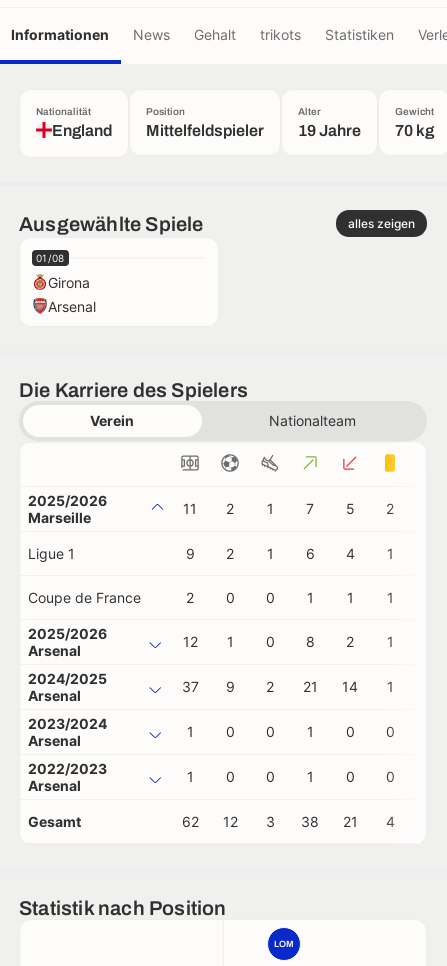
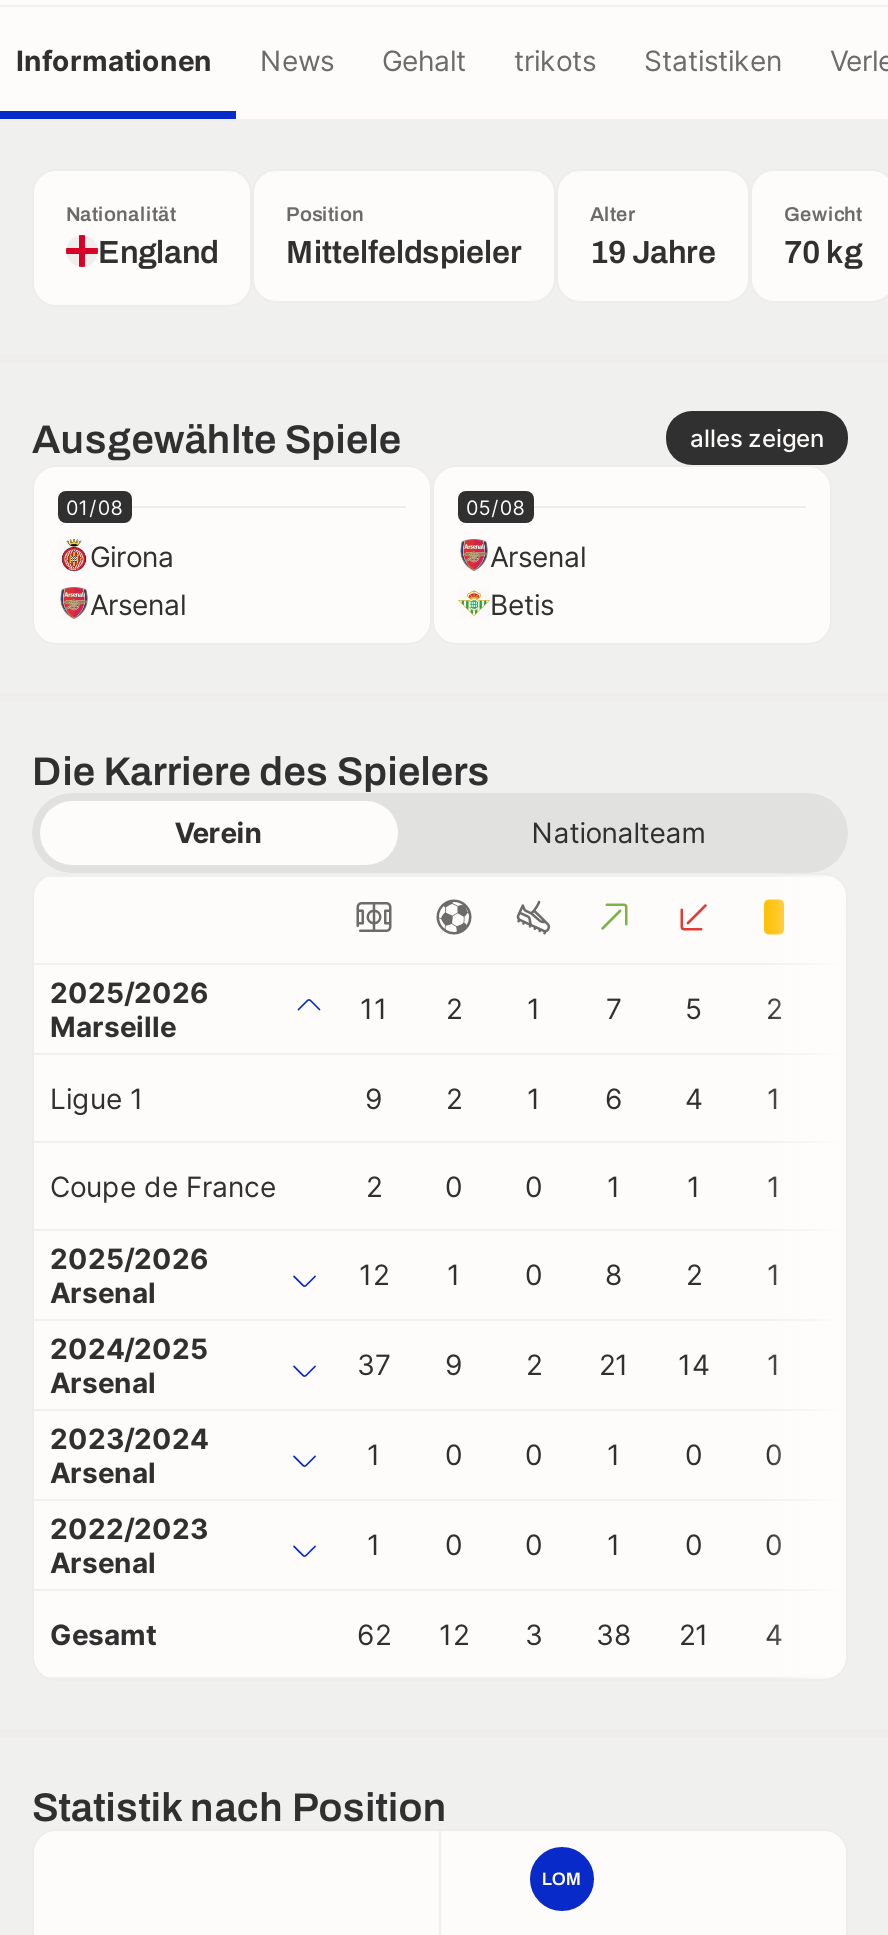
+ 05/08
+ Arsenal
+ Betis
